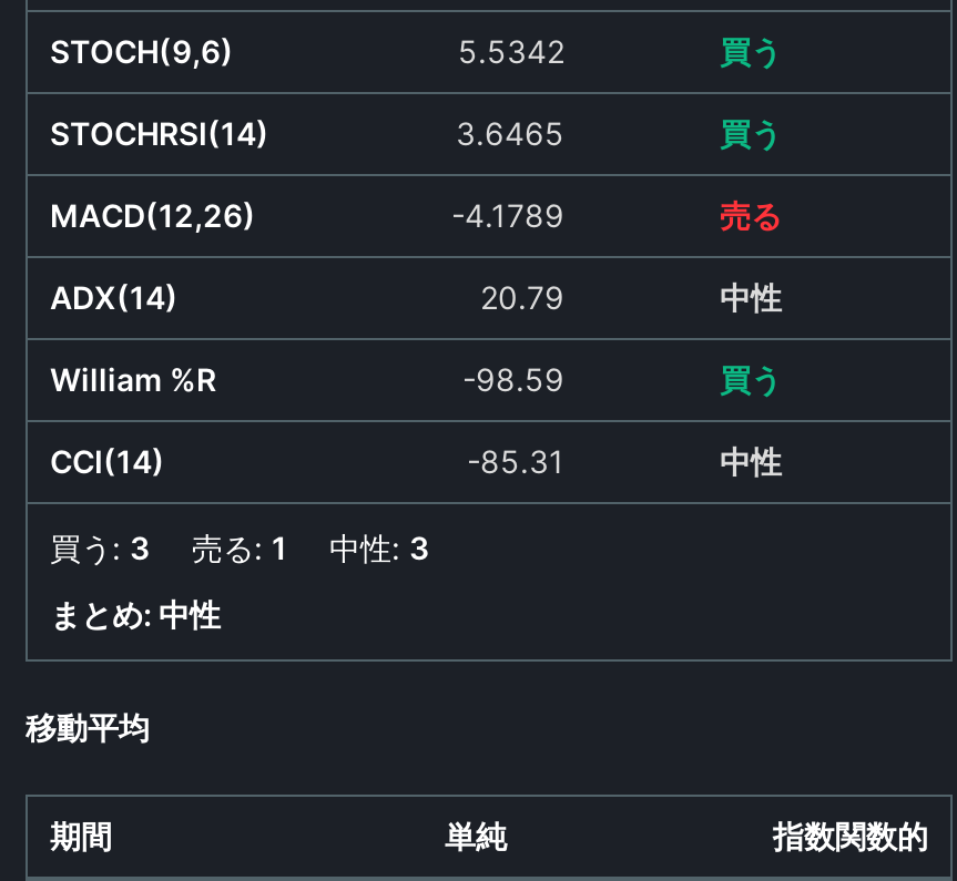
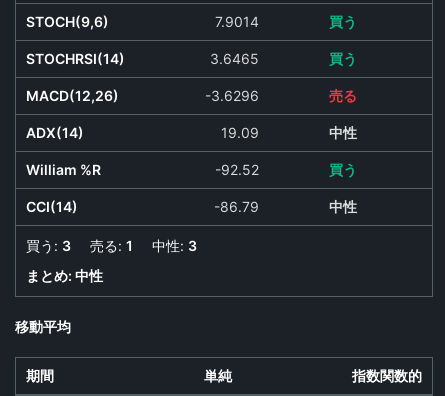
- 5.5342
+ 7.9014

- -4.1789
+ -3.6296

- 20.79
+ 19.09

- -98.59
+ -92.52

- -85.31
+ -86.79
